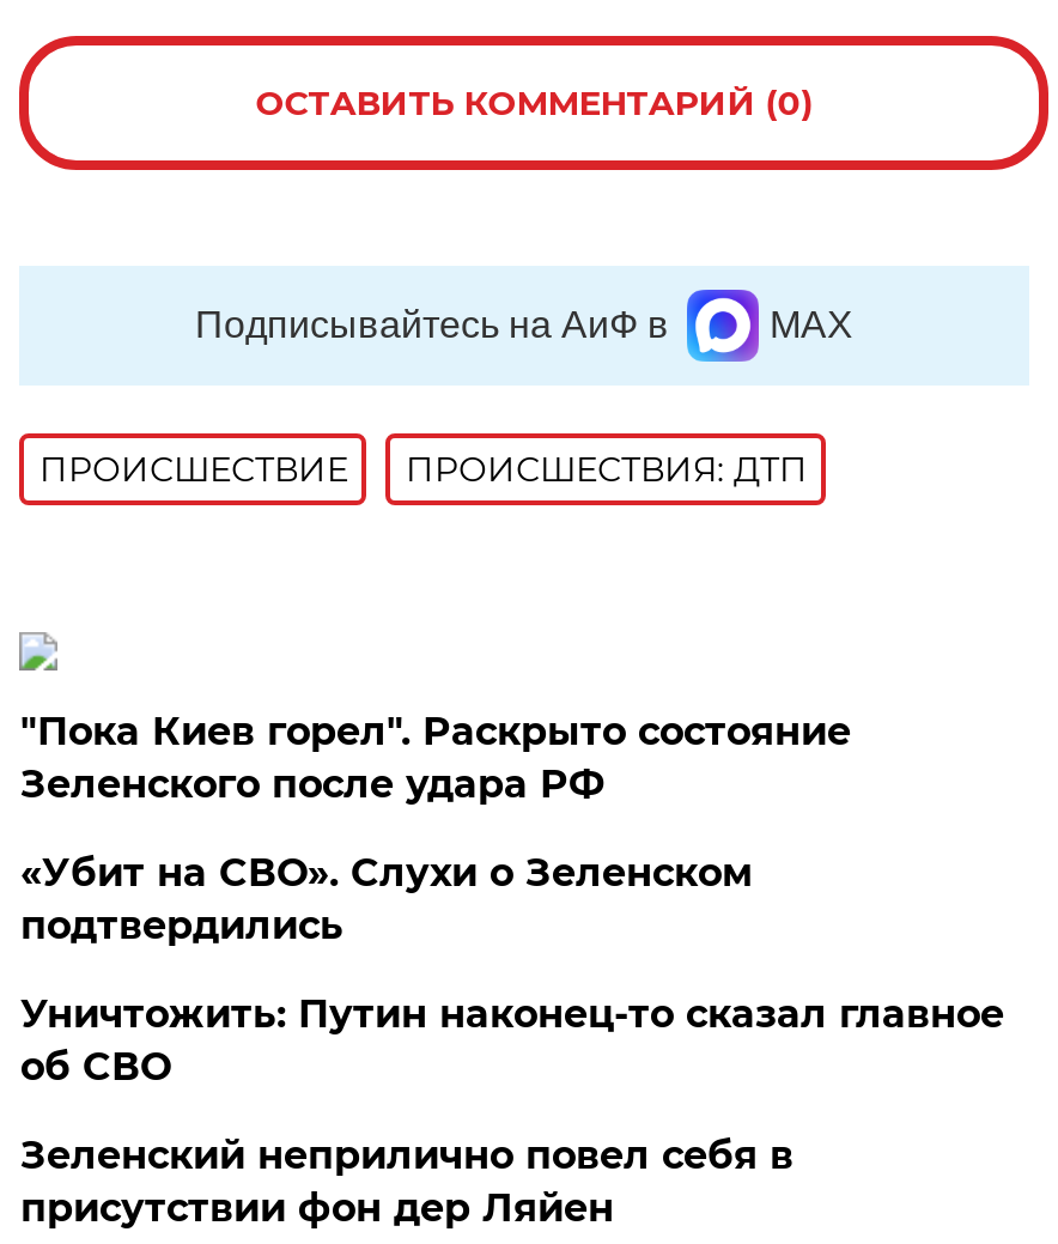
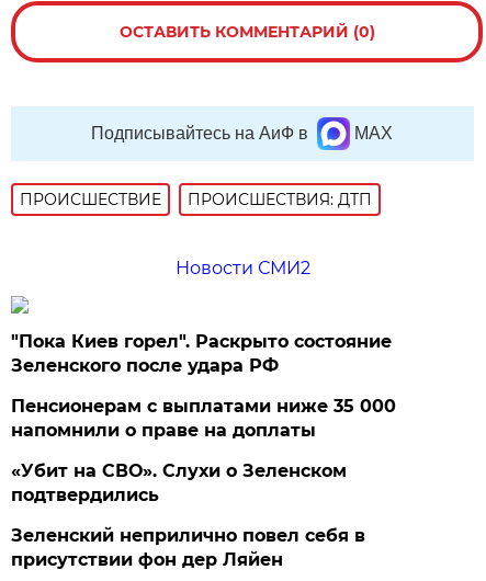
+ Новости СМИ2

+ Пенсионерам с выплатами ниже 35 000
+ напомнили о праве на доплаты

moved down: «Убит на СВО». Слухи о Зеленском | подтвердились

- Уничтожить: Путин наконец-то сказал главное
- об СВО
